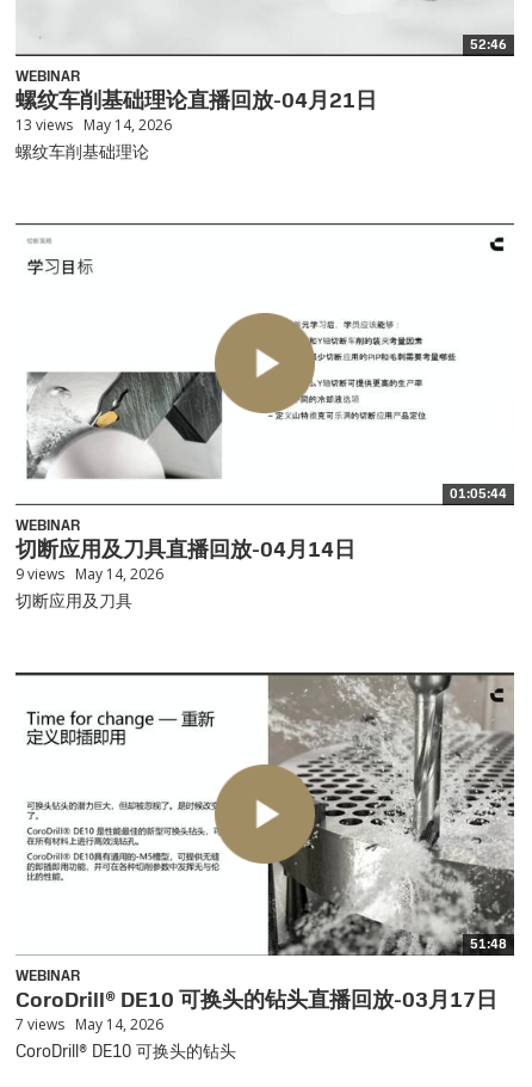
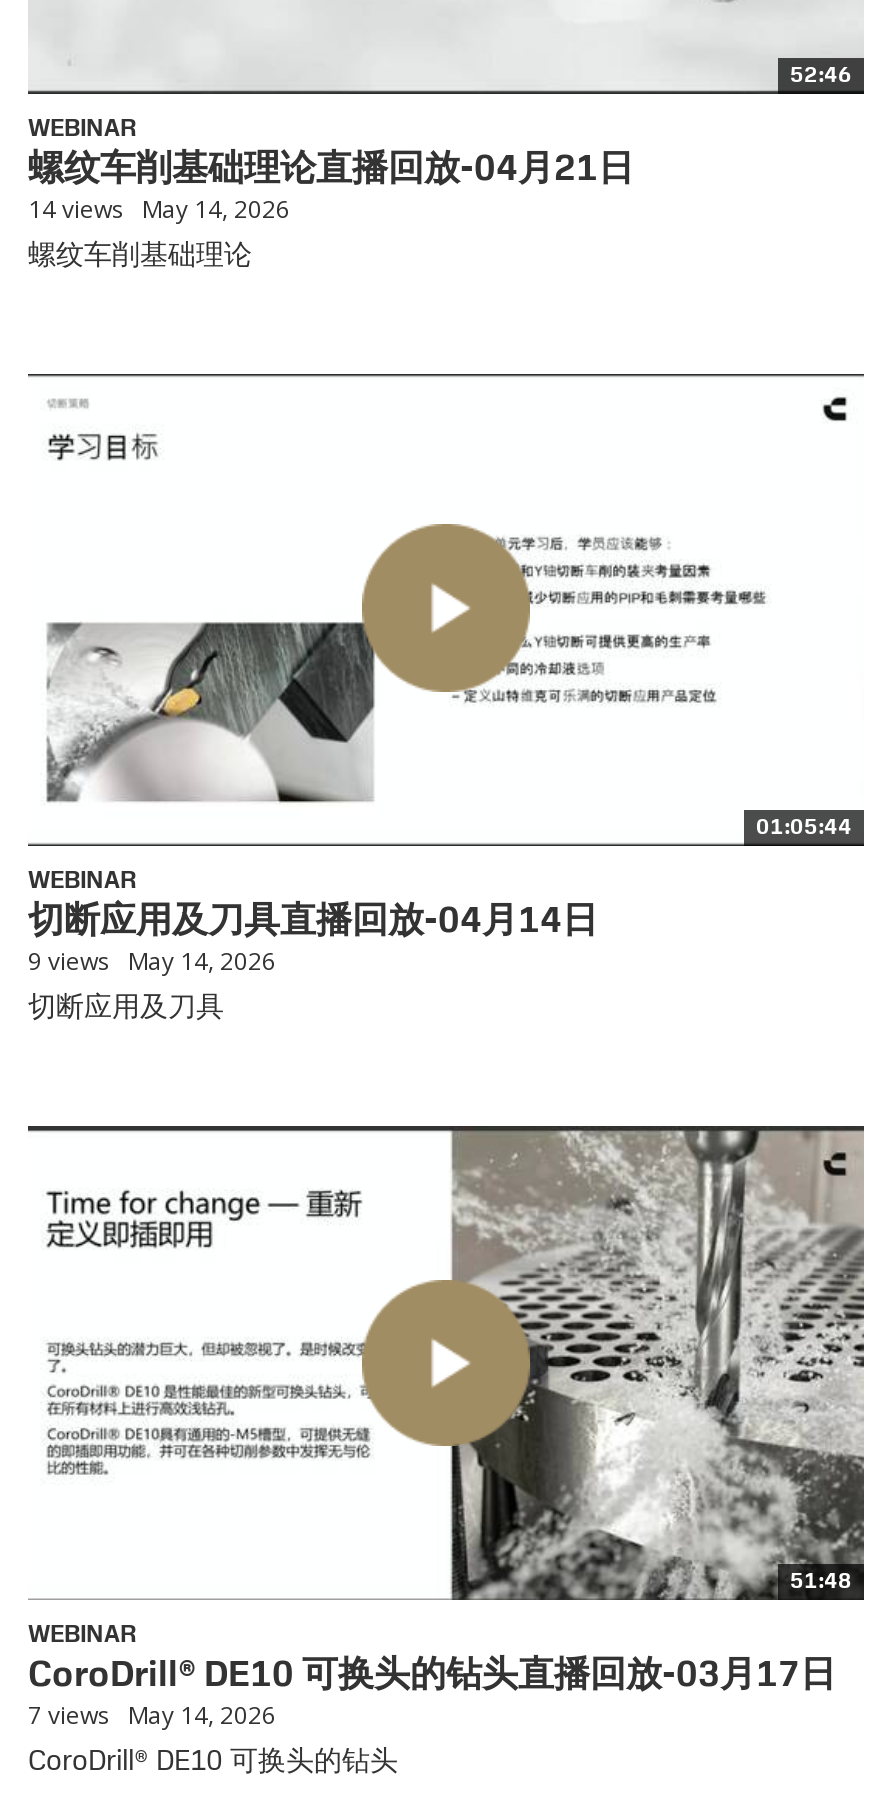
- 13 views May 14, 2026
+ 14 views May 14, 2026
